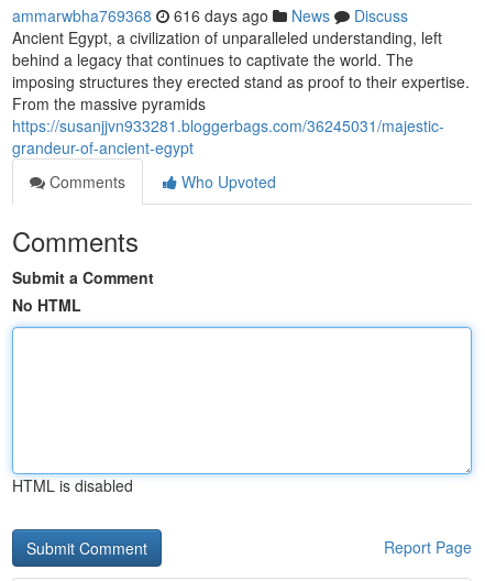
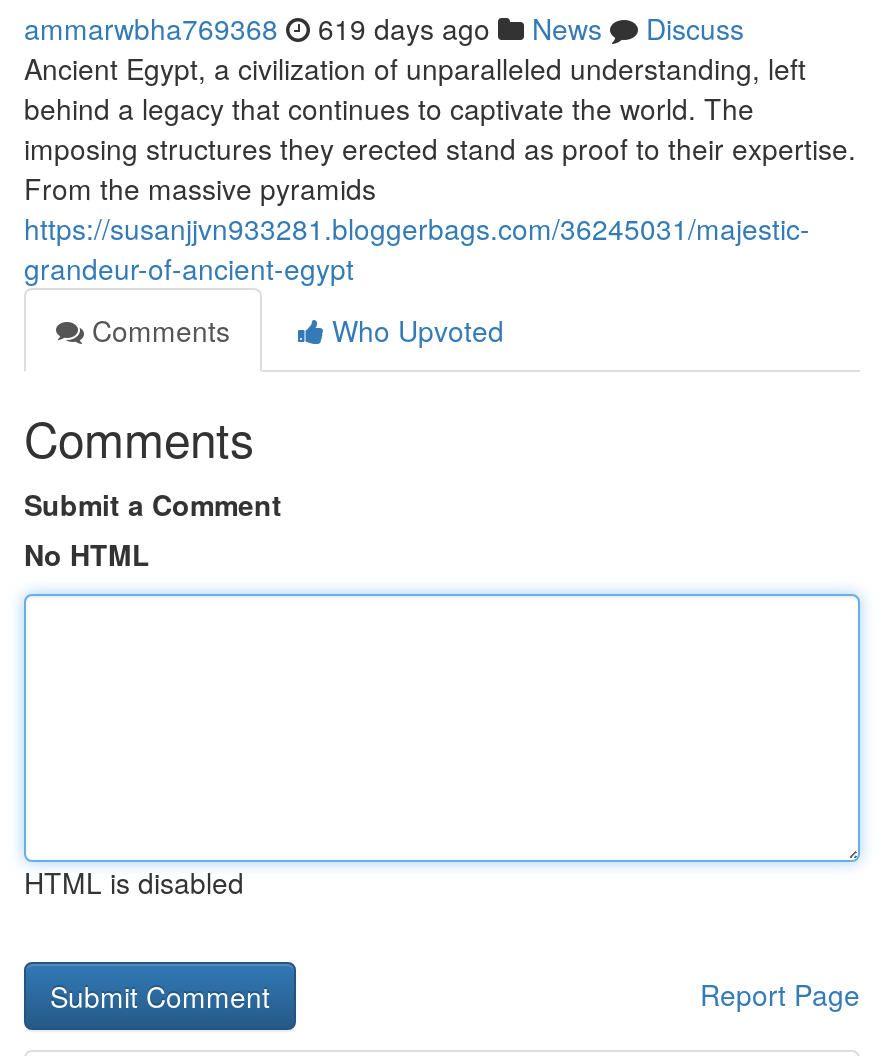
- ammarwbha769368 616 days ago News Discuss
+ ammarwbha769368 619 days ago News Discuss
